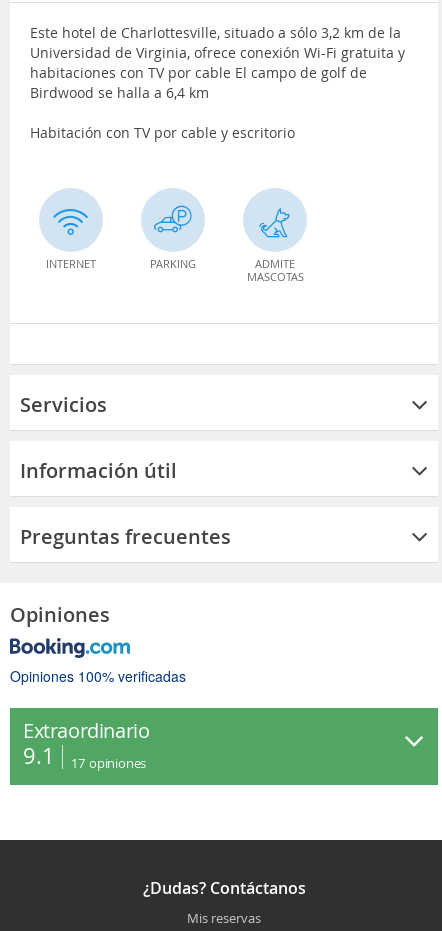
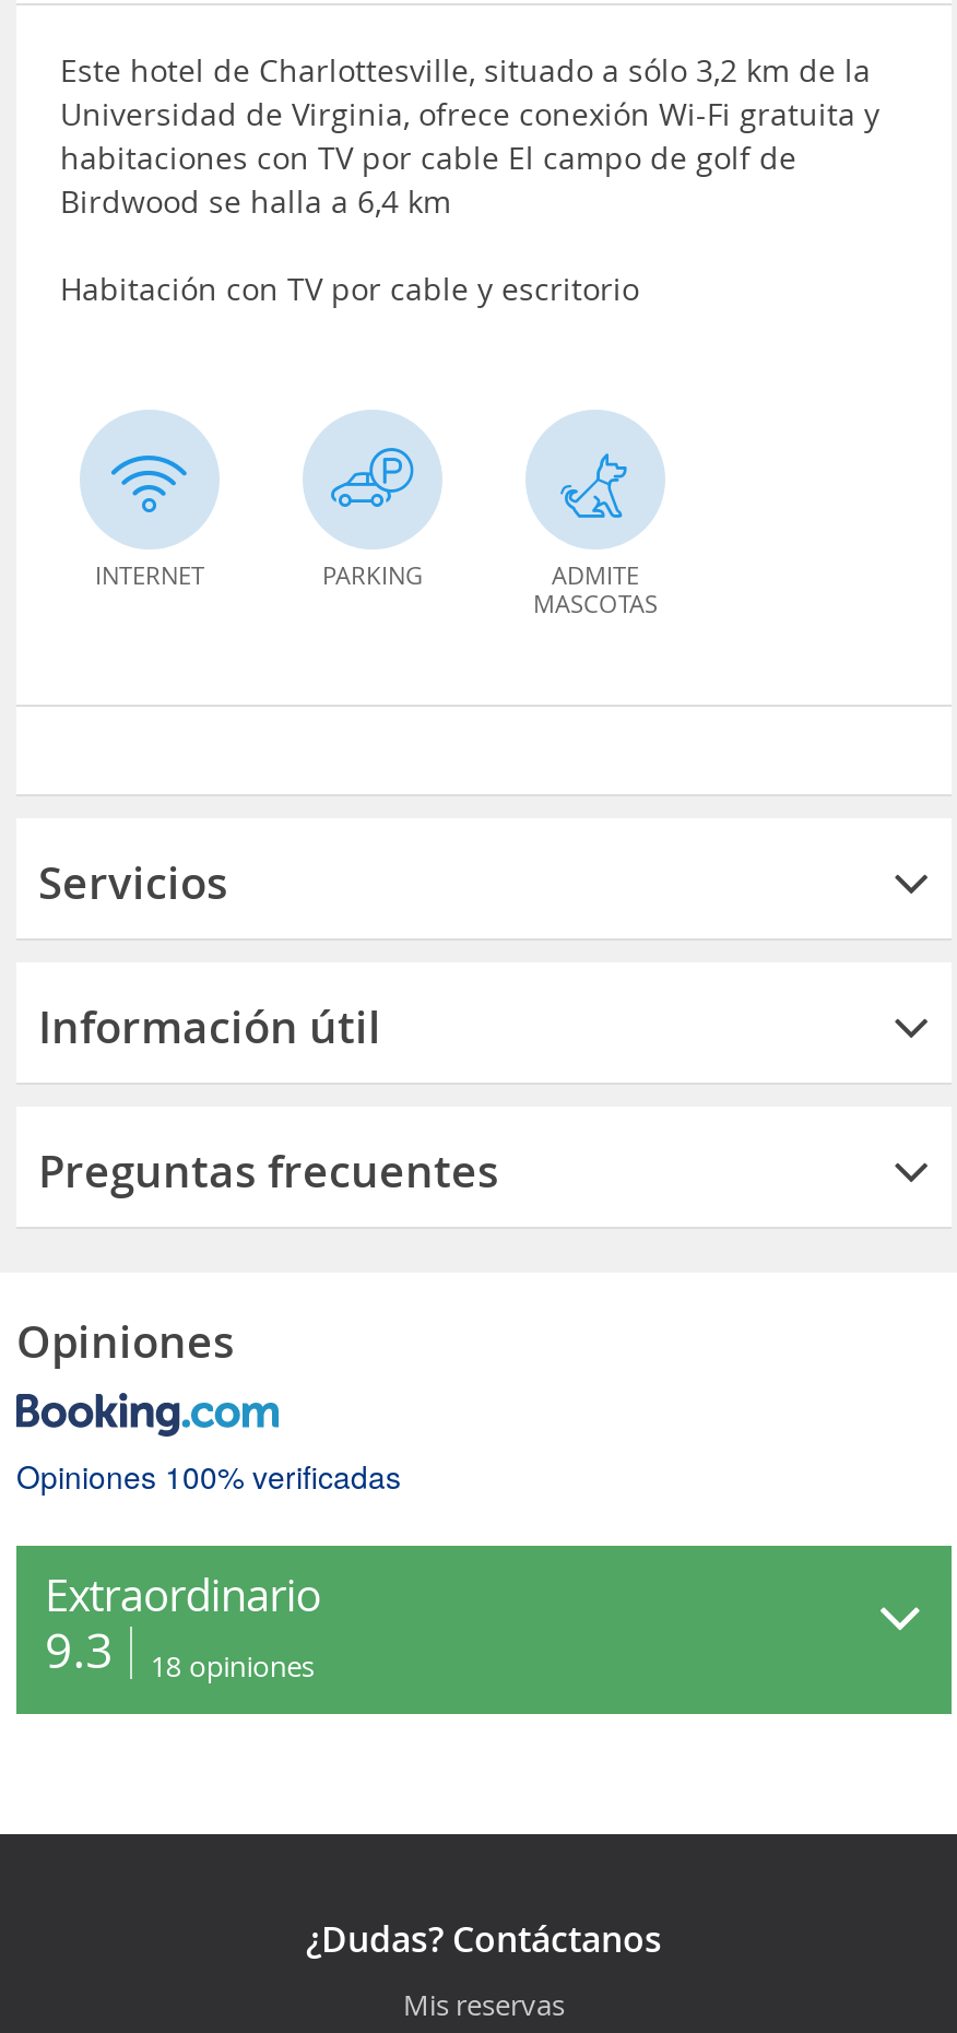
- 9.1
+ 9.3

- 17 opiniones
+ 18 opiniones
